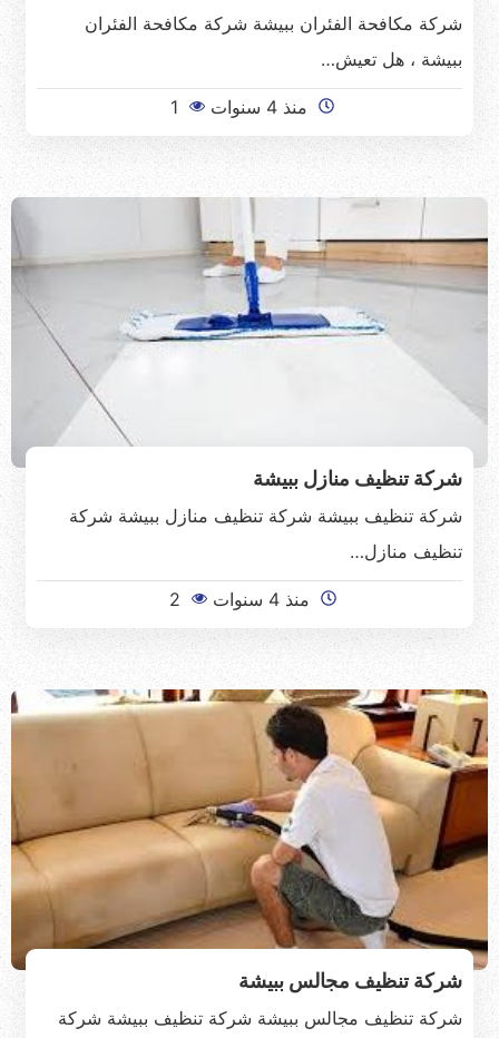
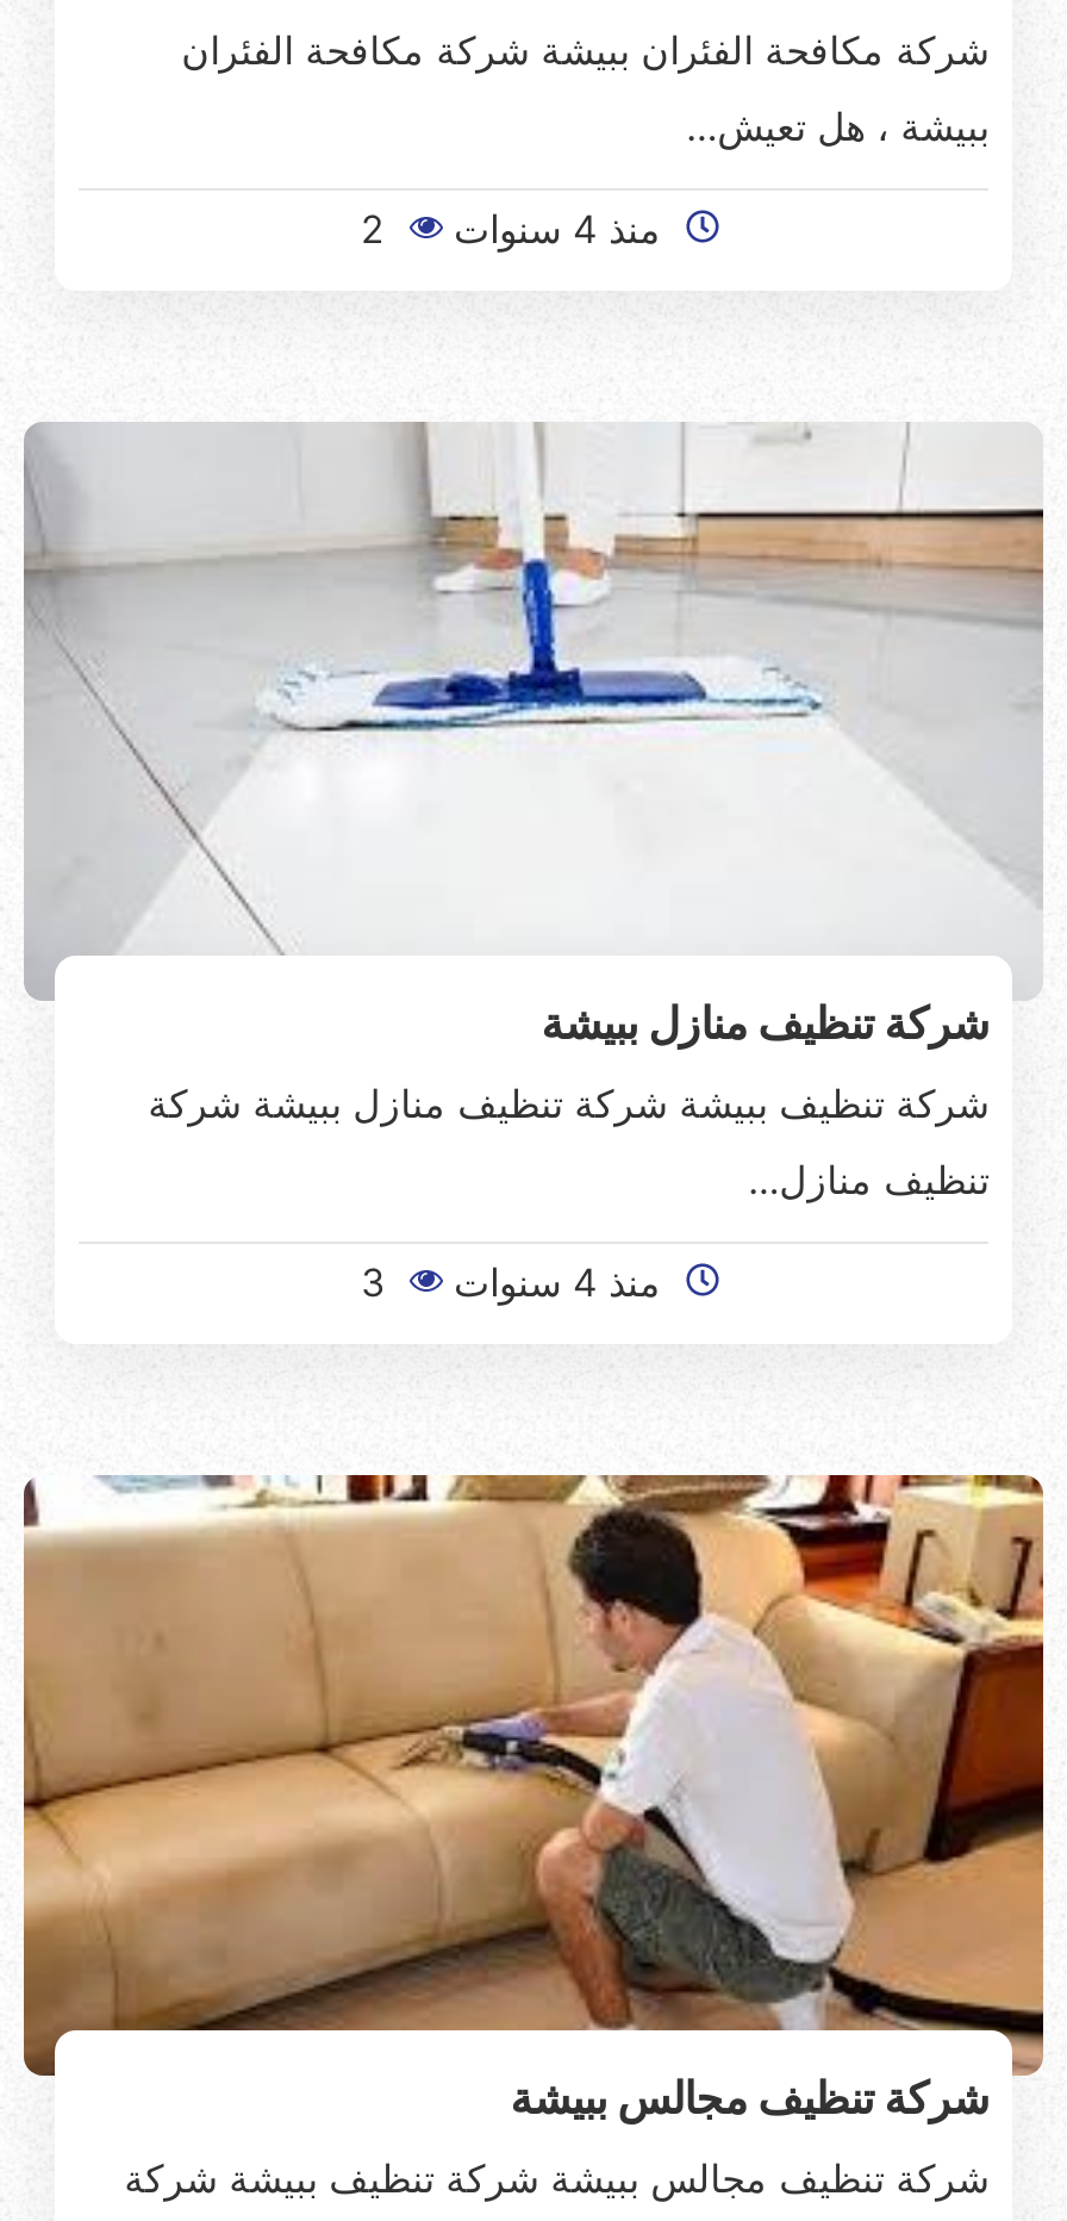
- 1
+ 2

- 2
+ 3
